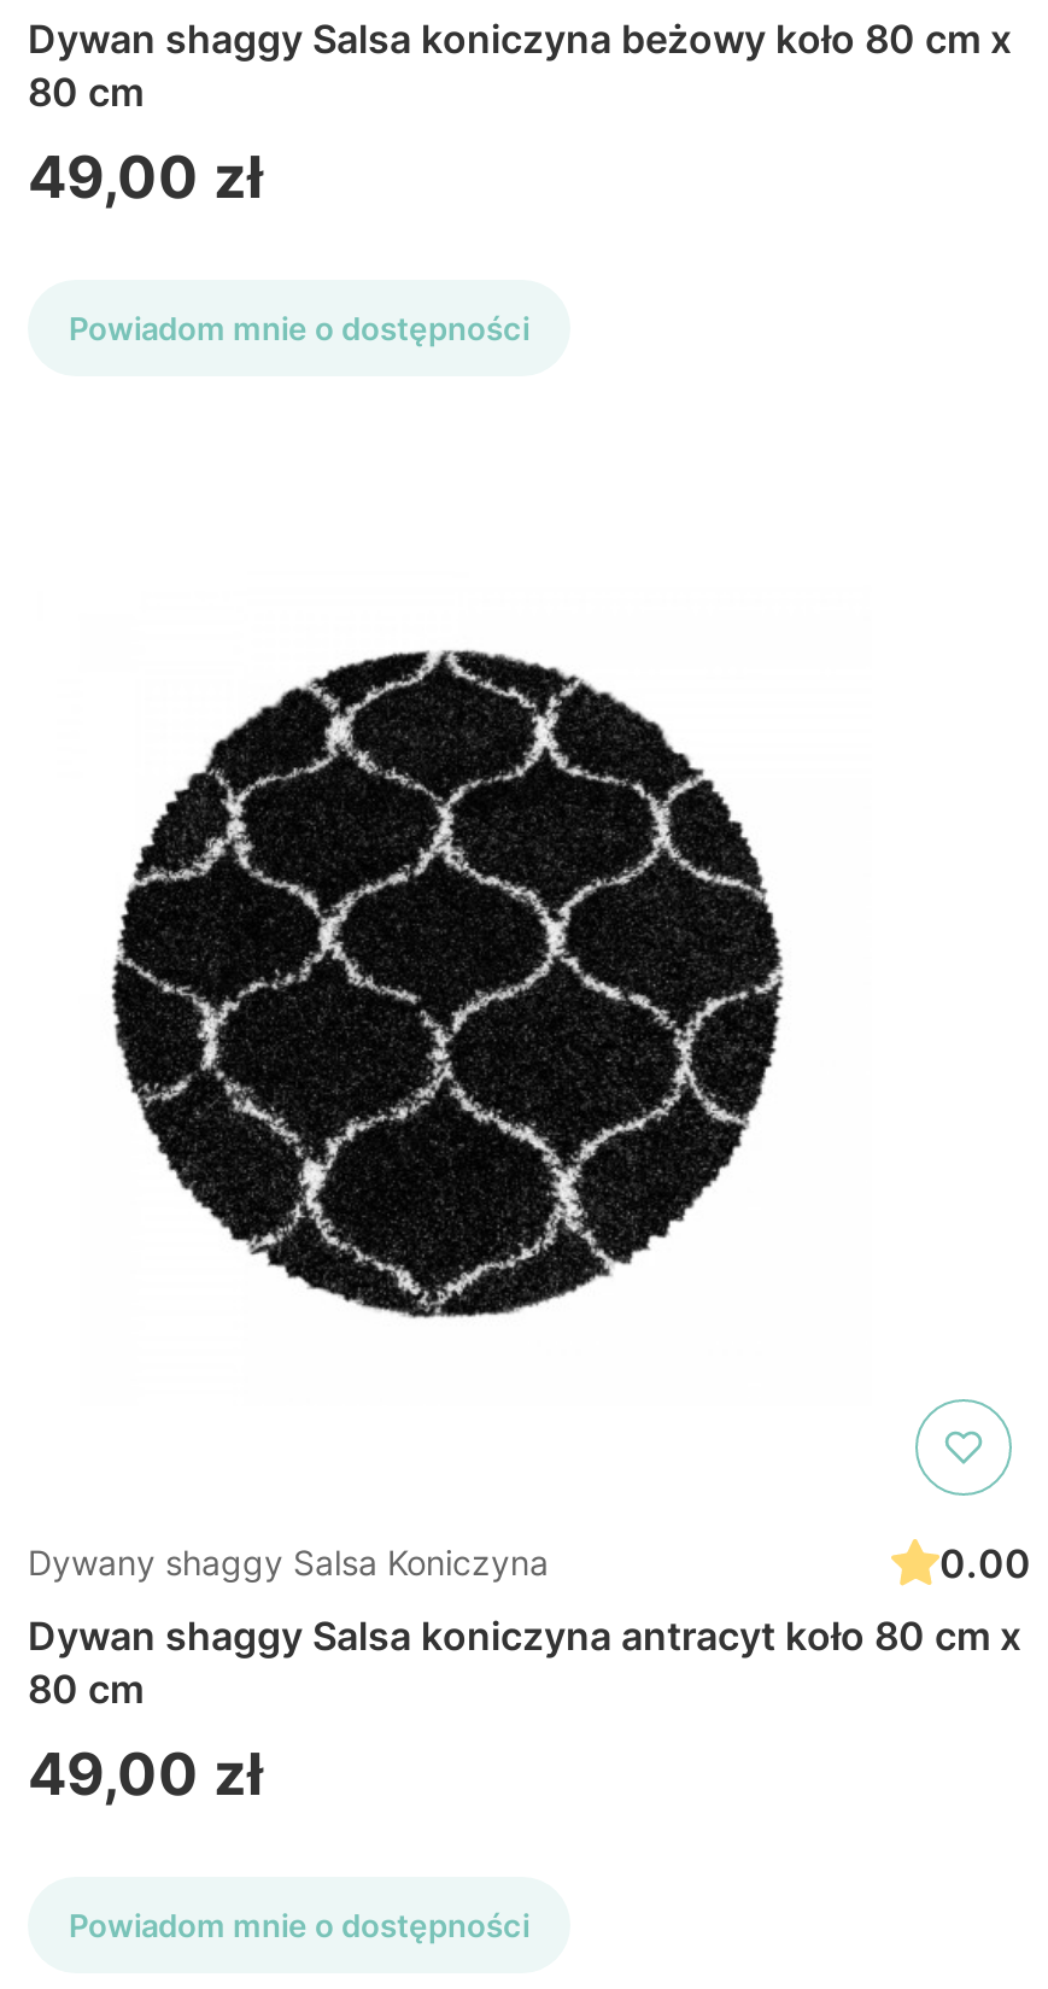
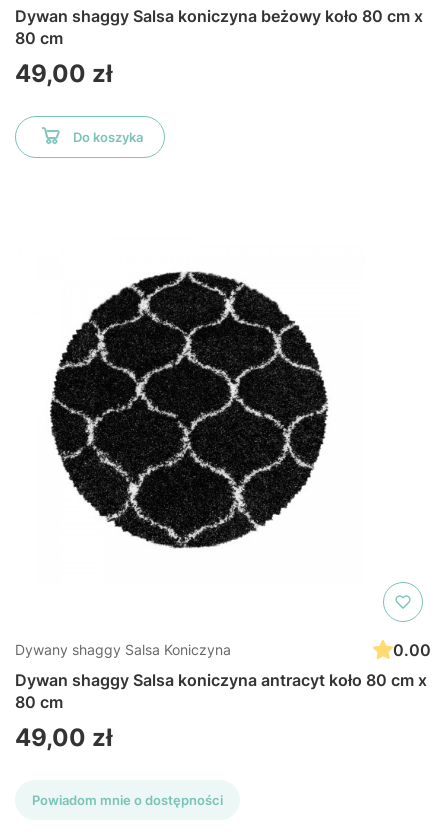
- Powiadom mnie o dostępności
+ Do koszyka
